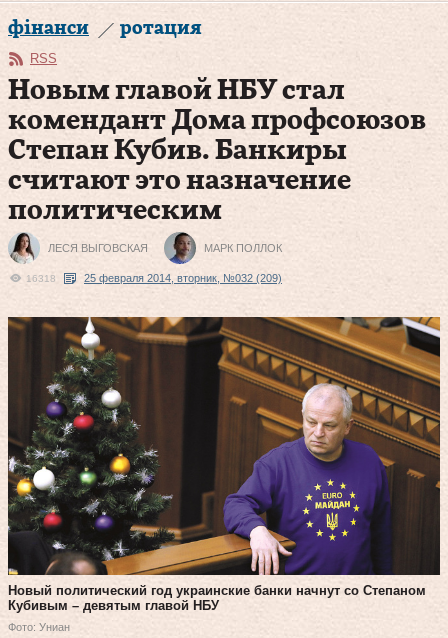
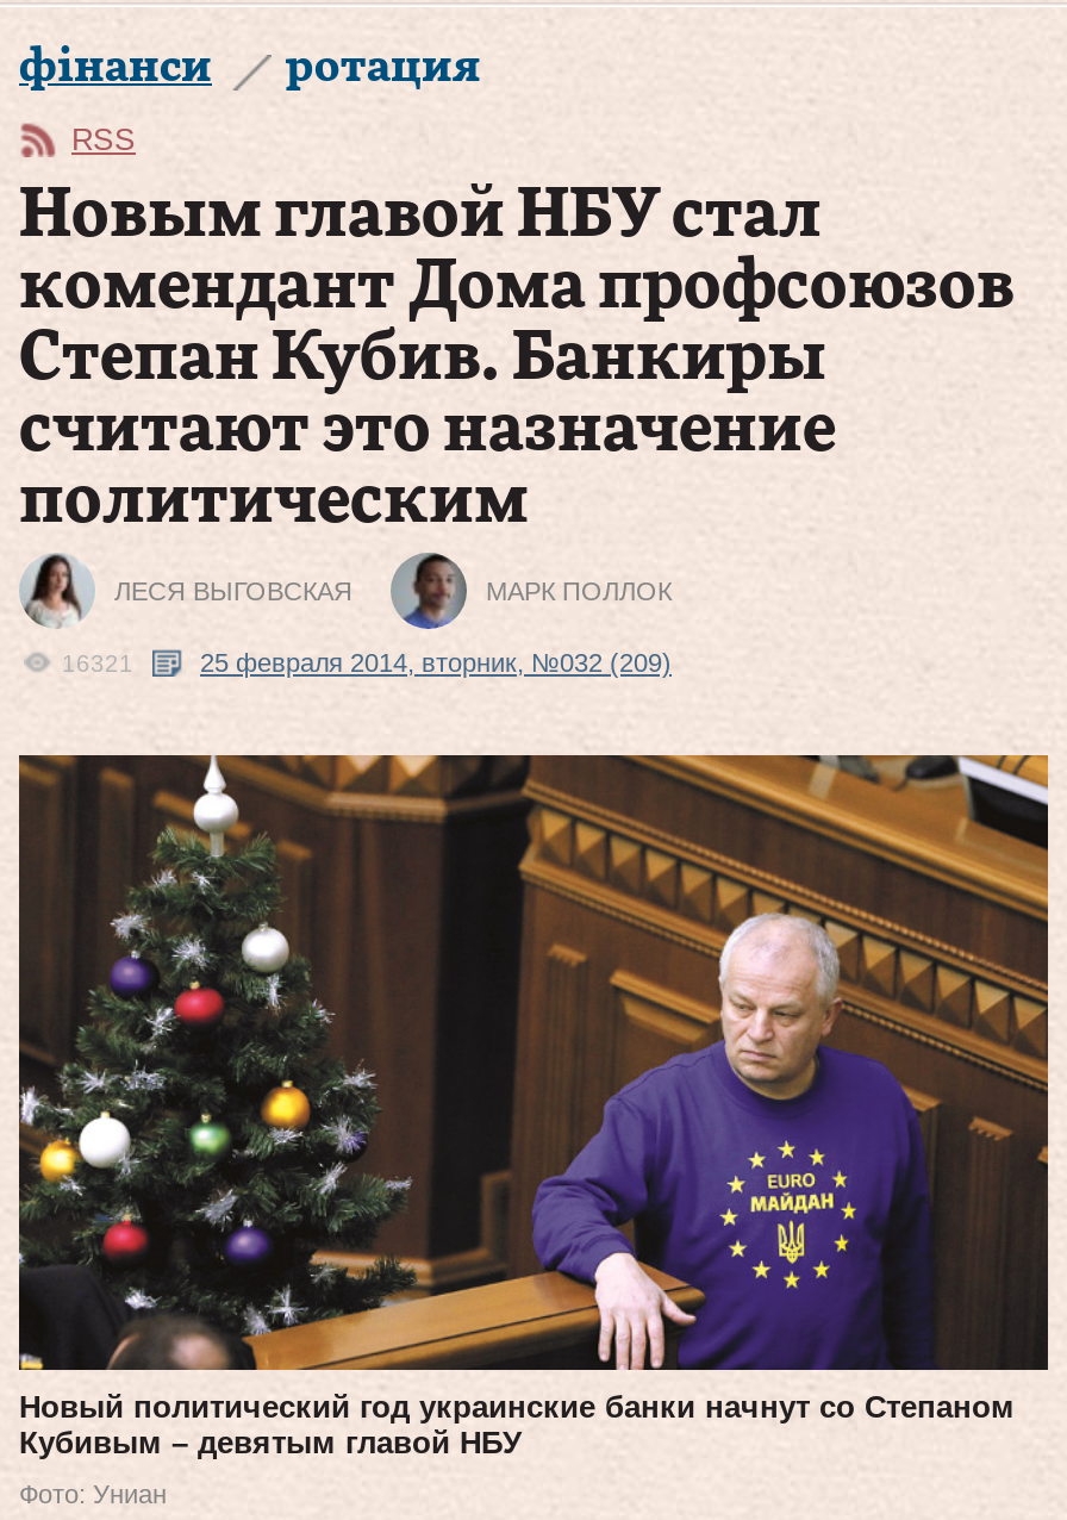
- 16318
+ 16321
